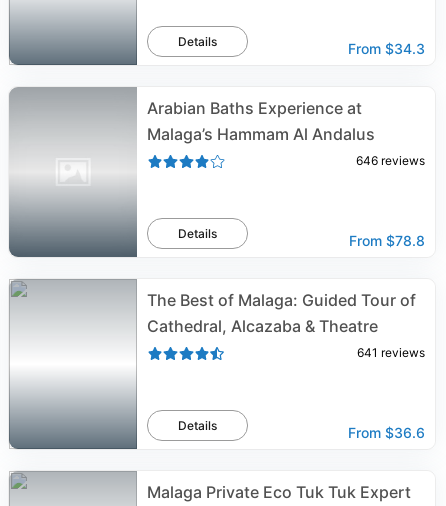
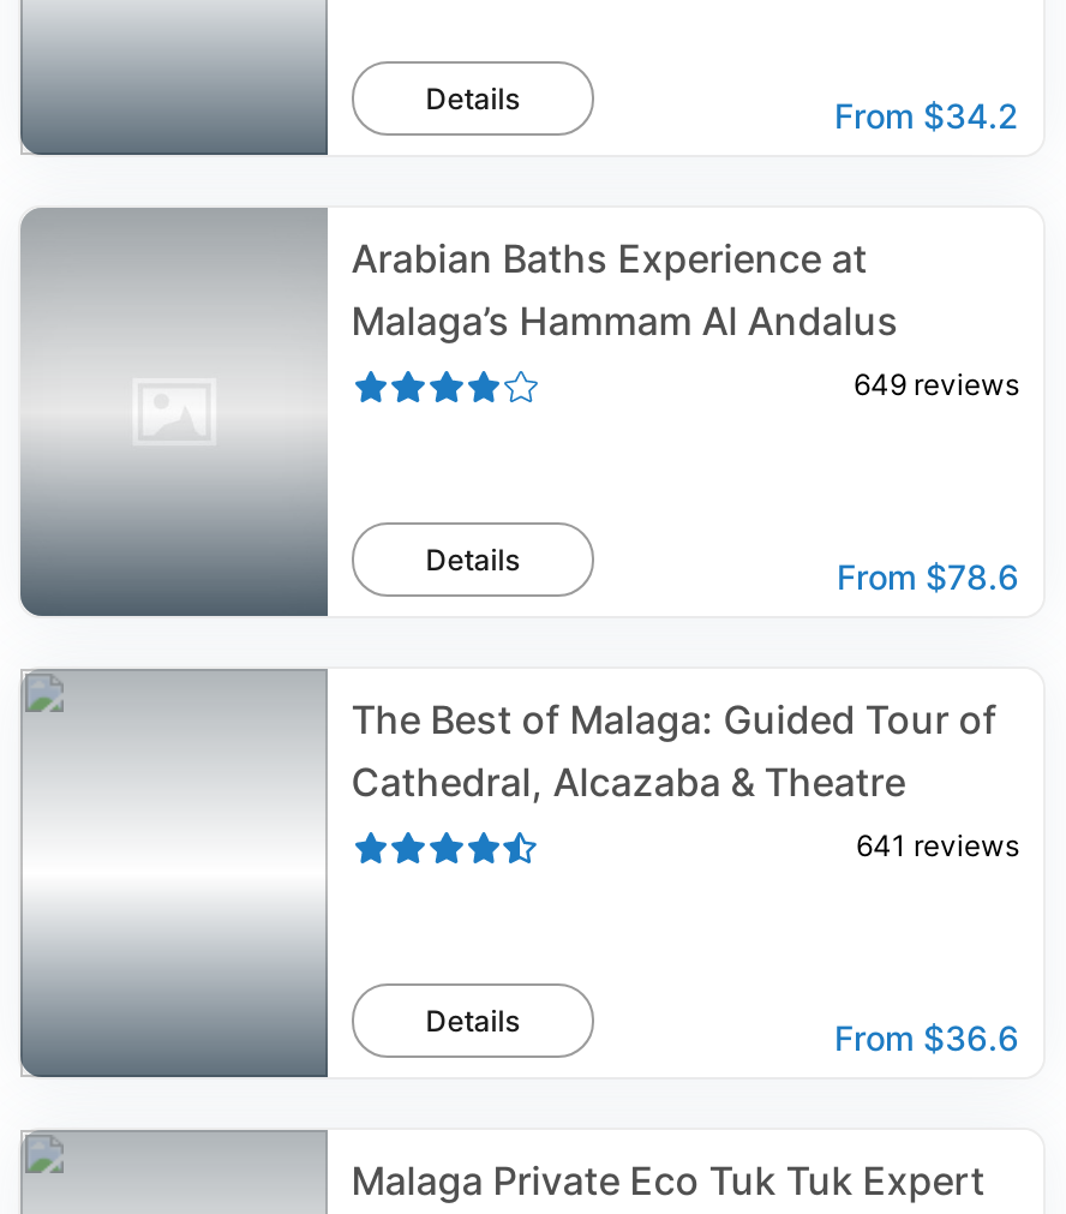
- From $34.3
+ From $34.2

- 646 reviews
+ 649 reviews

- From $78.8
+ From $78.6
